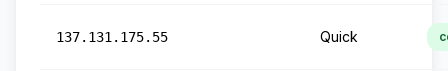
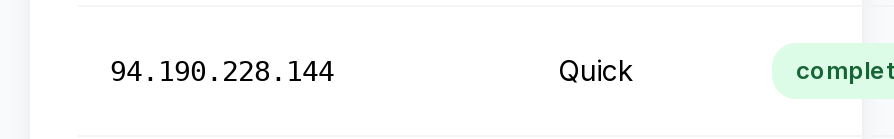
- 137.131.175.55
+ 94.190.228.144
